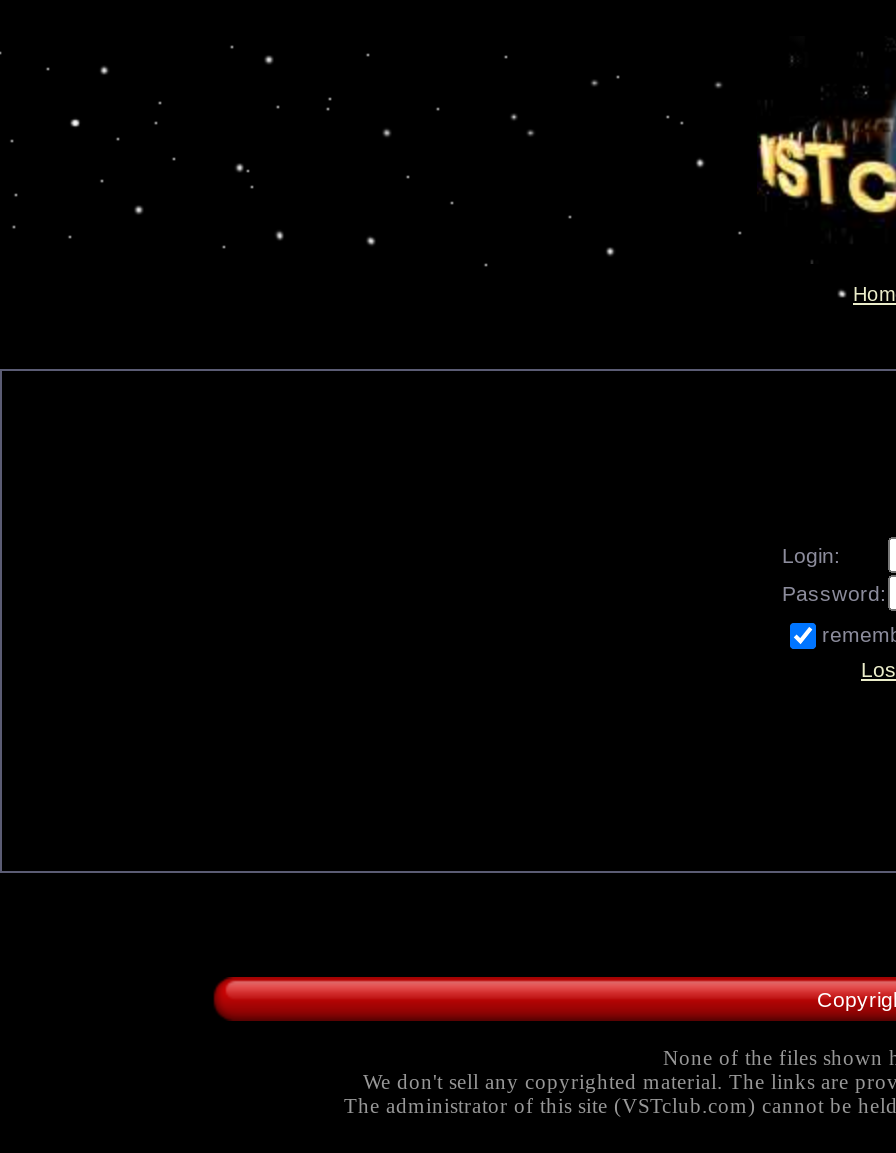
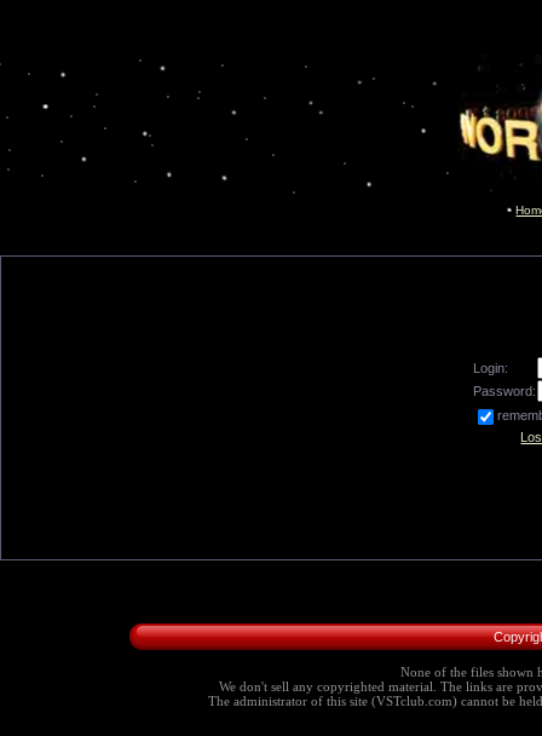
- [image]
+ [image]
